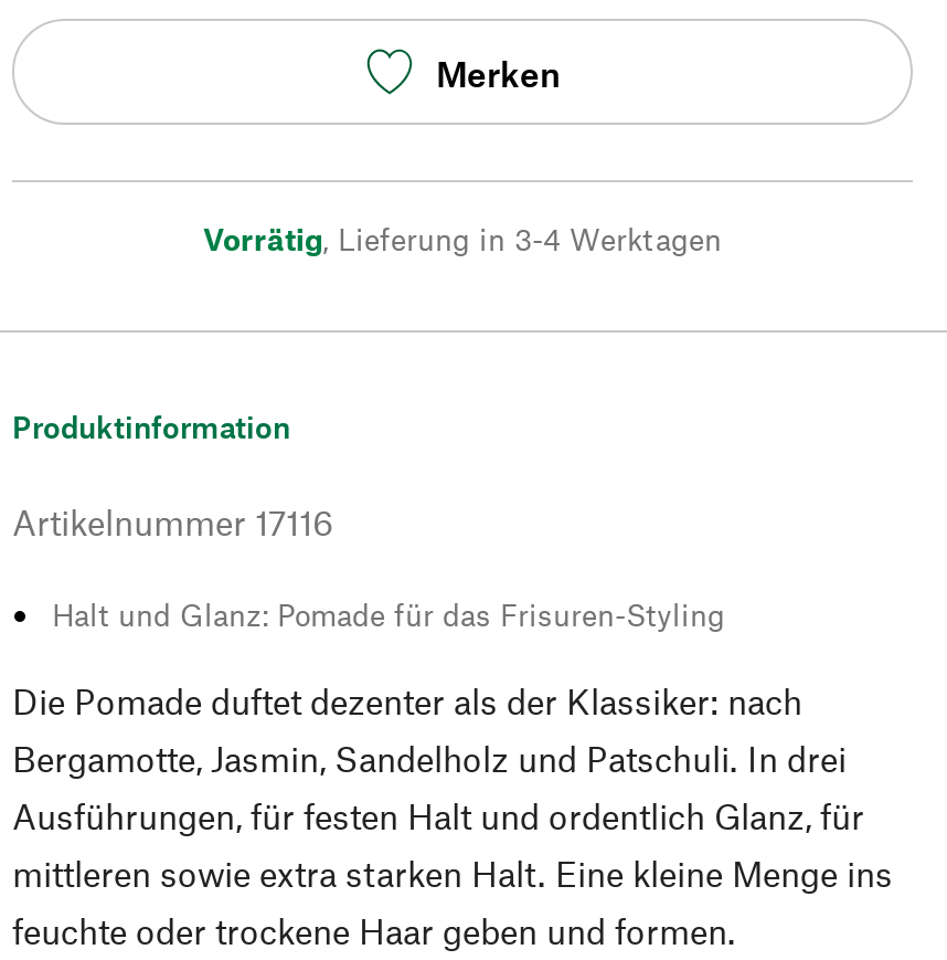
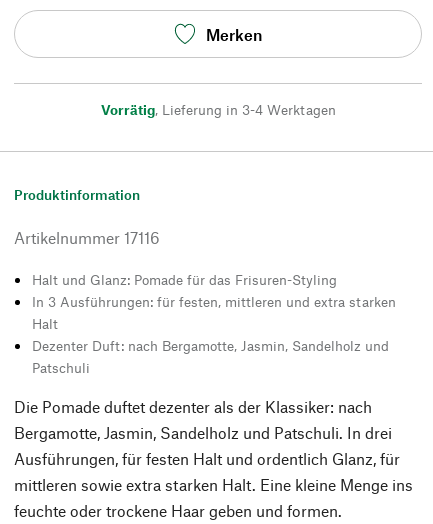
+ In 3 Ausführungen: für festen, mittleren und extra starken
+ Halt
+ Dezenter Duft: nach Bergamotte, Jasmin, Sandelholz und
+ Patschuli
